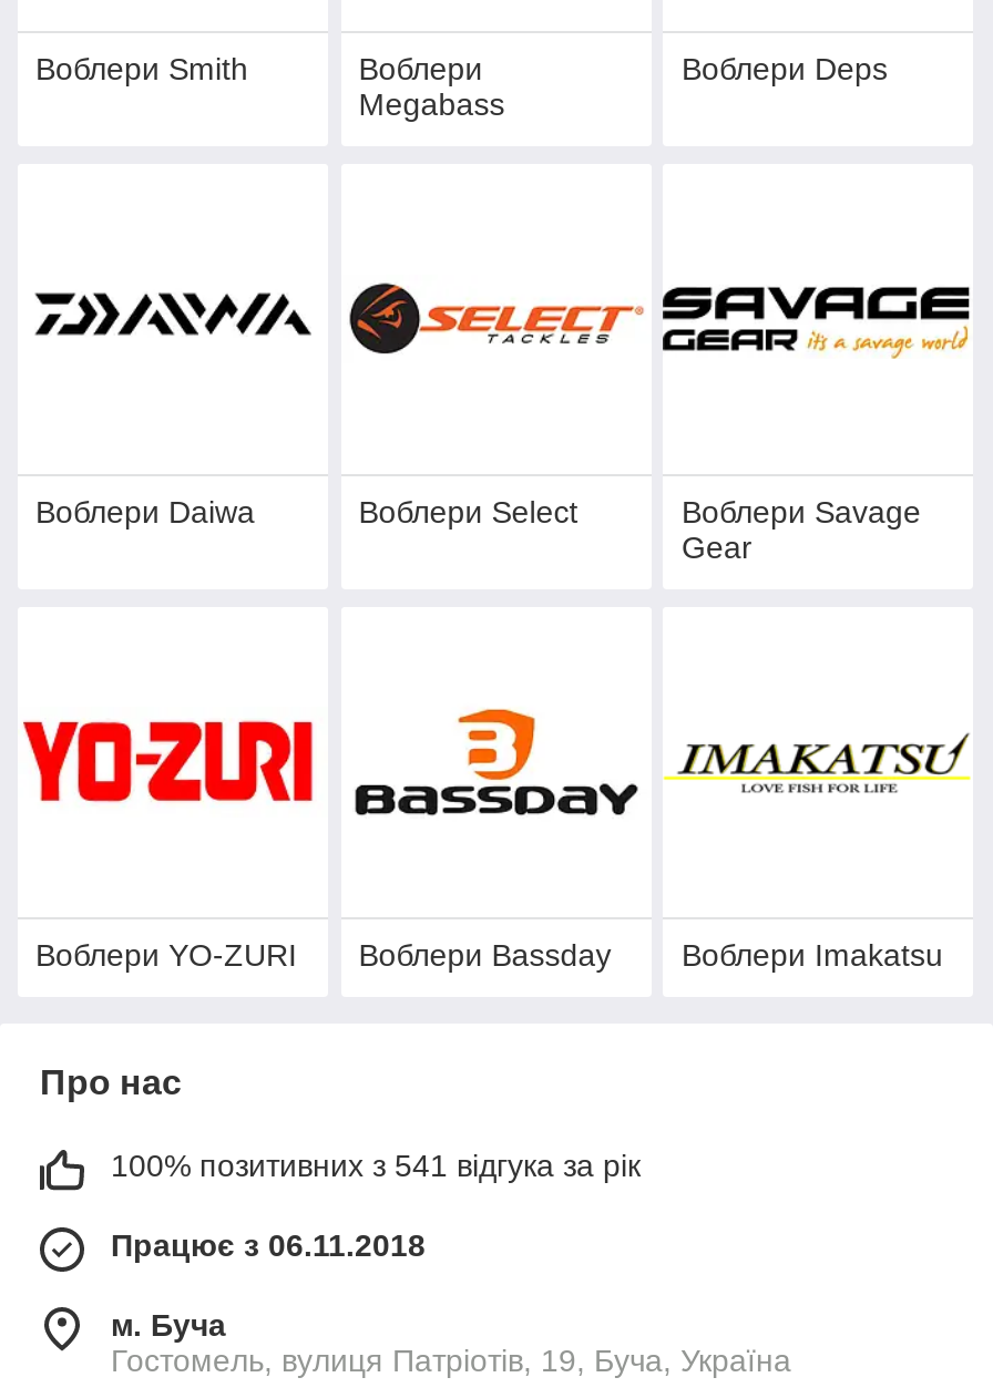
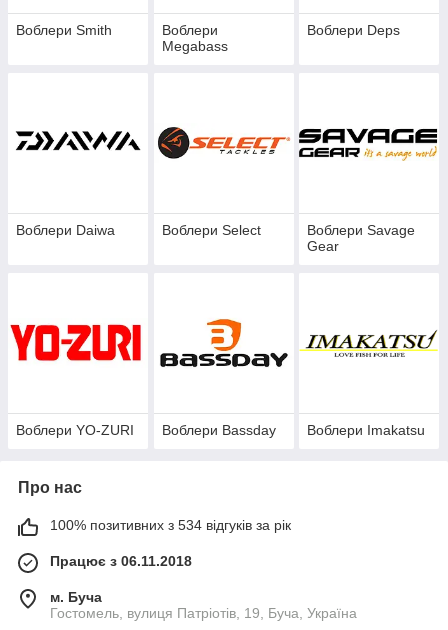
- 100% позитивних з 541 відгука за рік
+ 100% позитивних з 534 відгуків за рік
